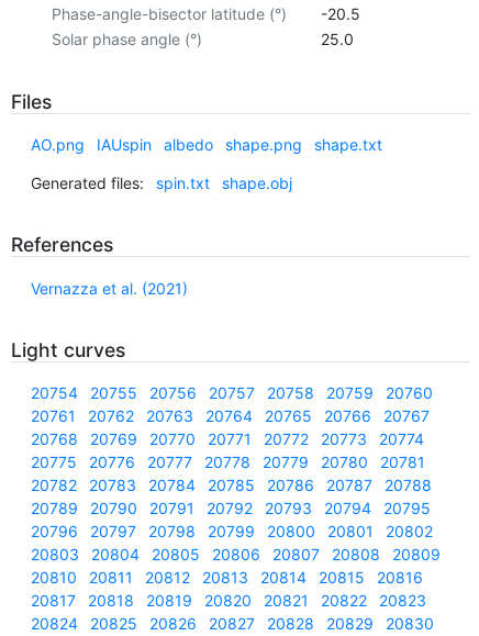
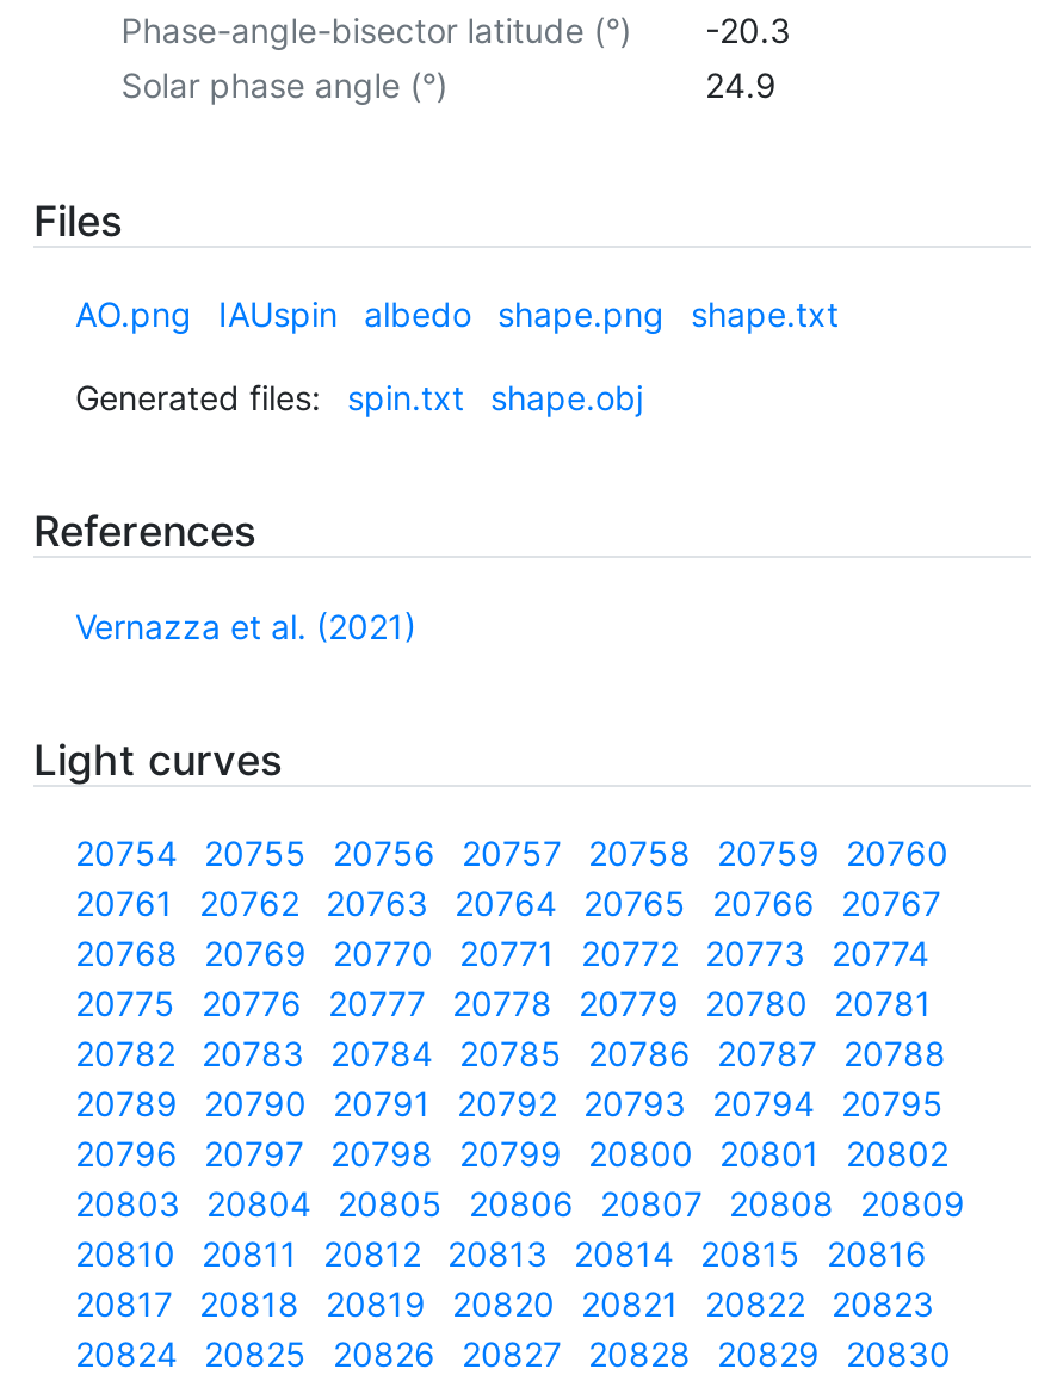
- Phase-angle-bisector latitude (°) -20.5
+ Phase-angle-bisector latitude (°) -20.3

- 25.0
+ 24.9
